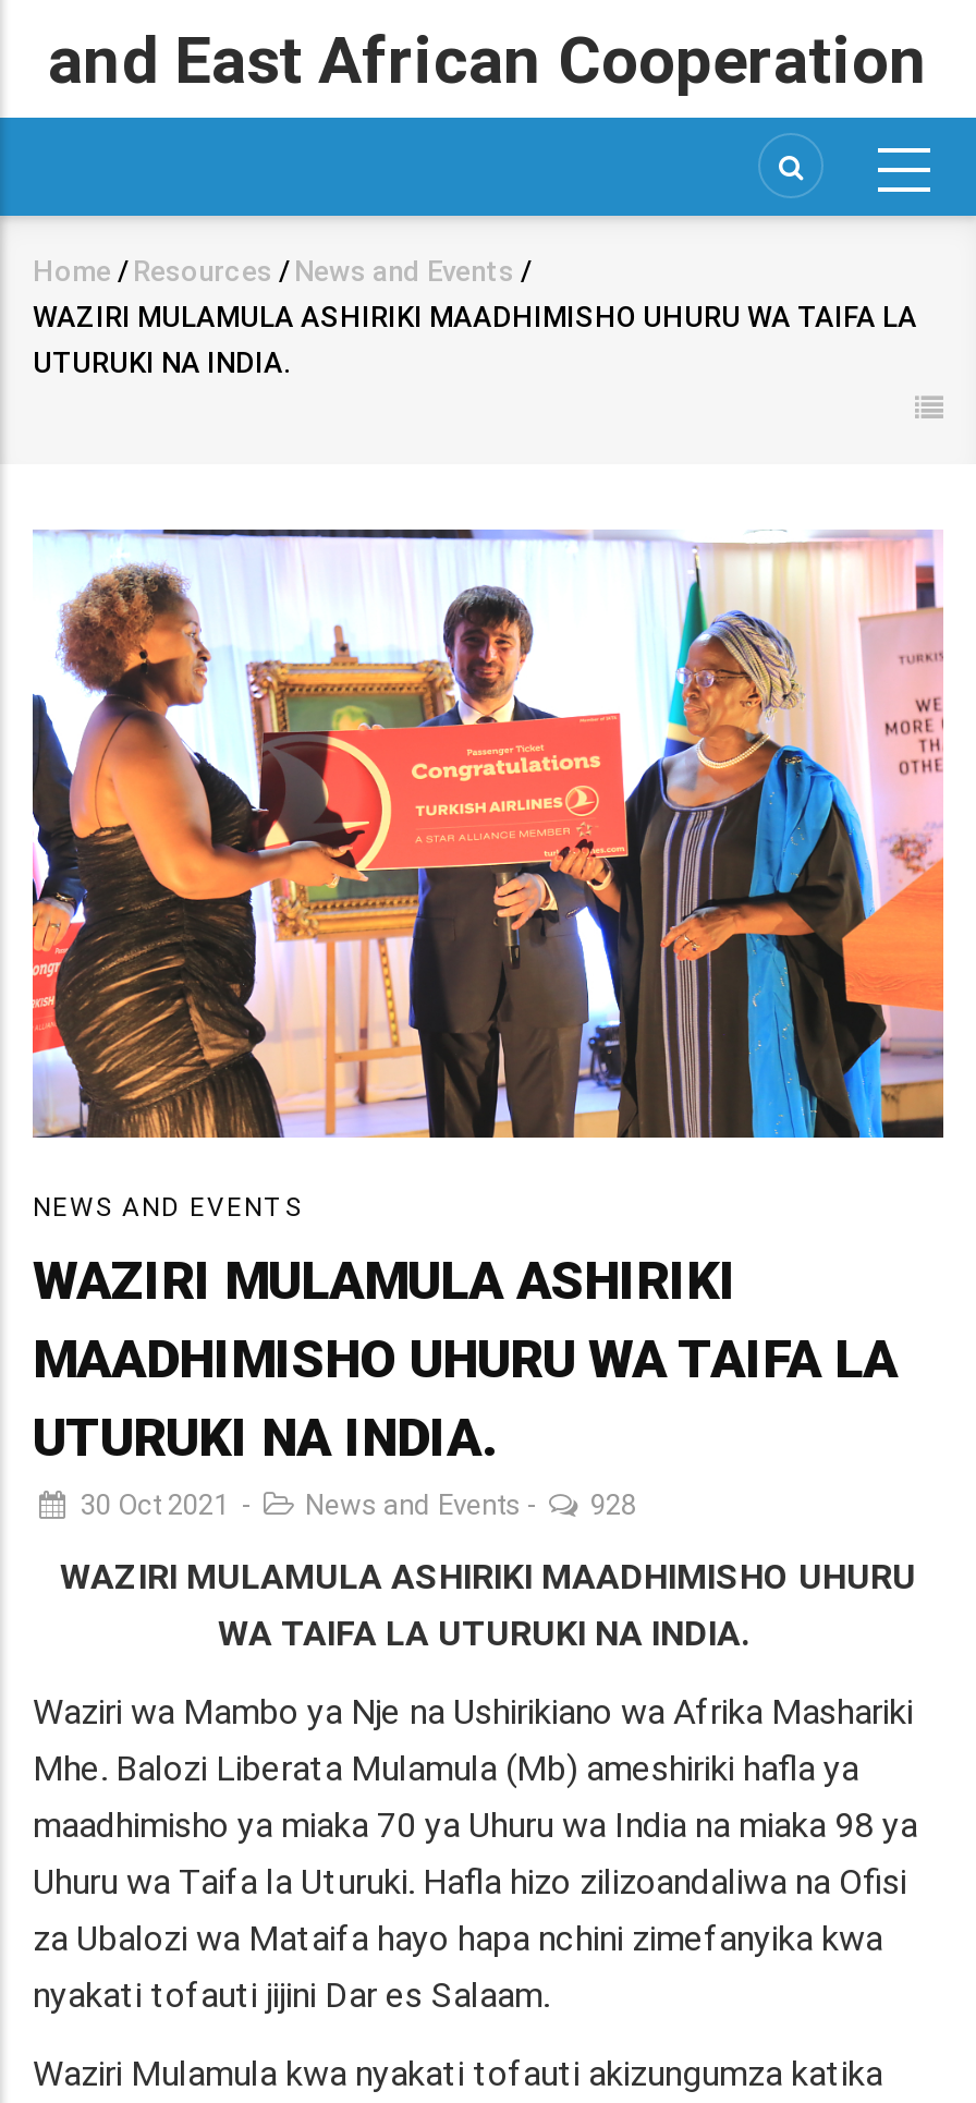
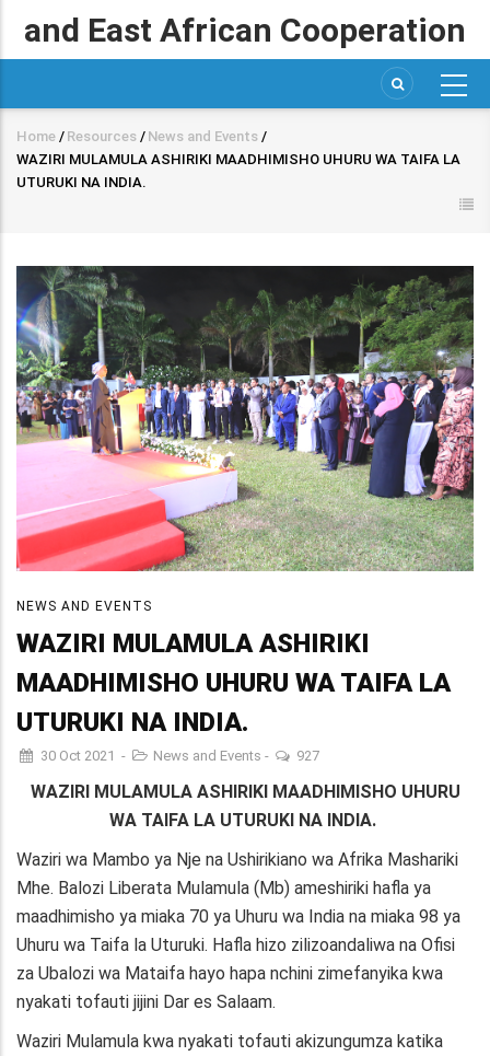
- [image]
+ [image]

- 30 Oct 2021 - News and Events - 928
+ 30 Oct 2021 - News and Events - 927
